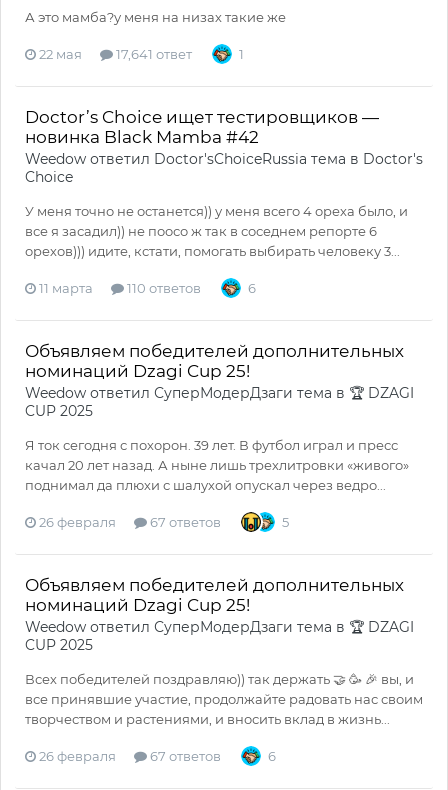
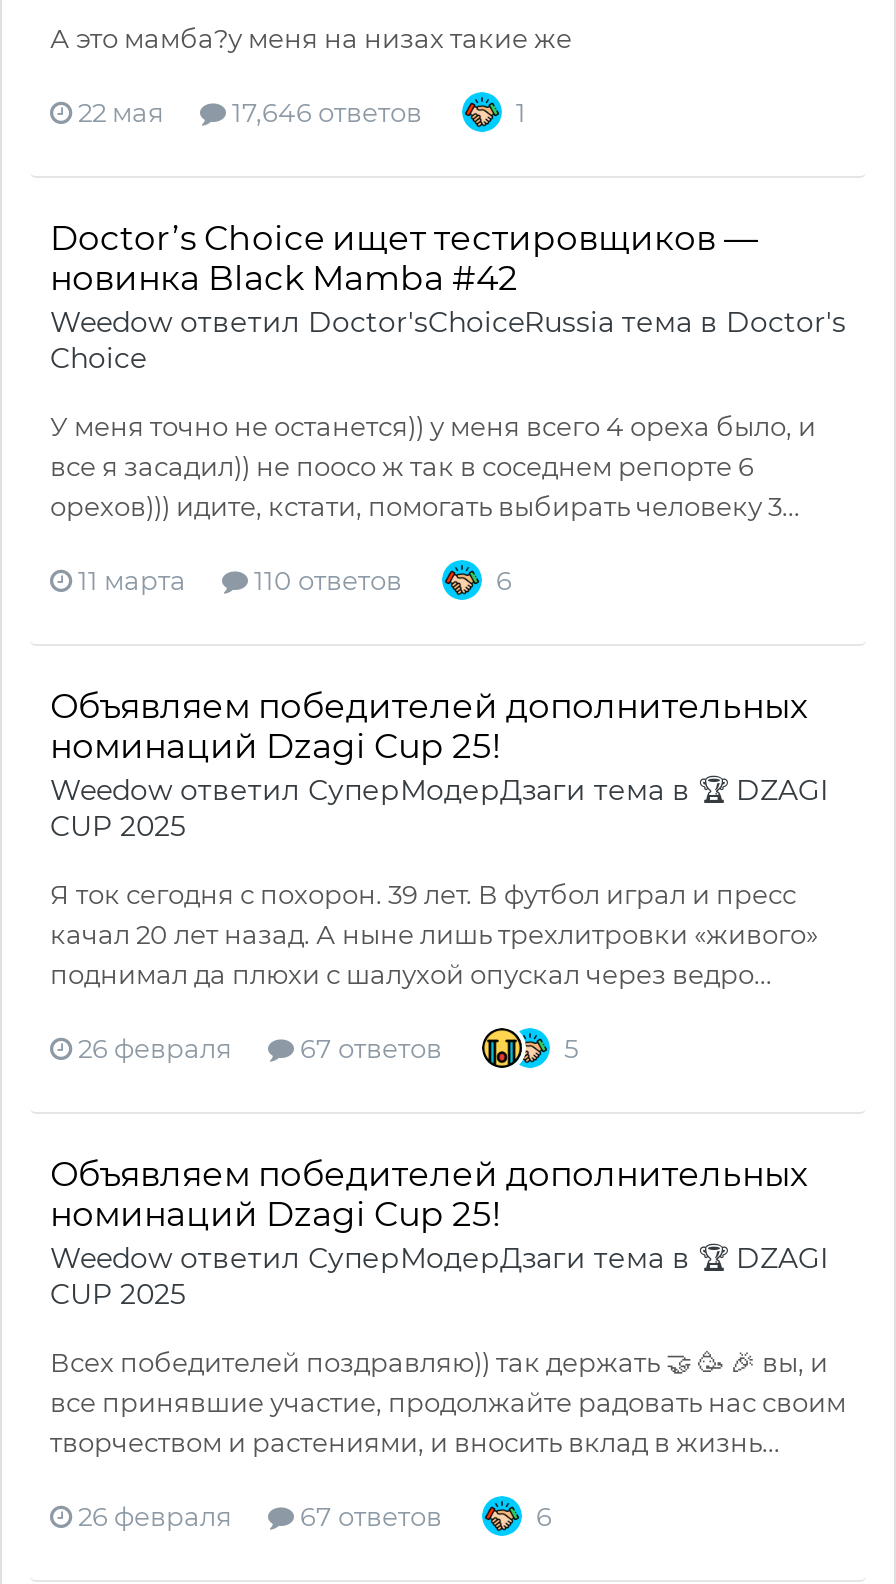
- 22 мая 17,641 ответ
+ 22 мая 17,646 ответов
